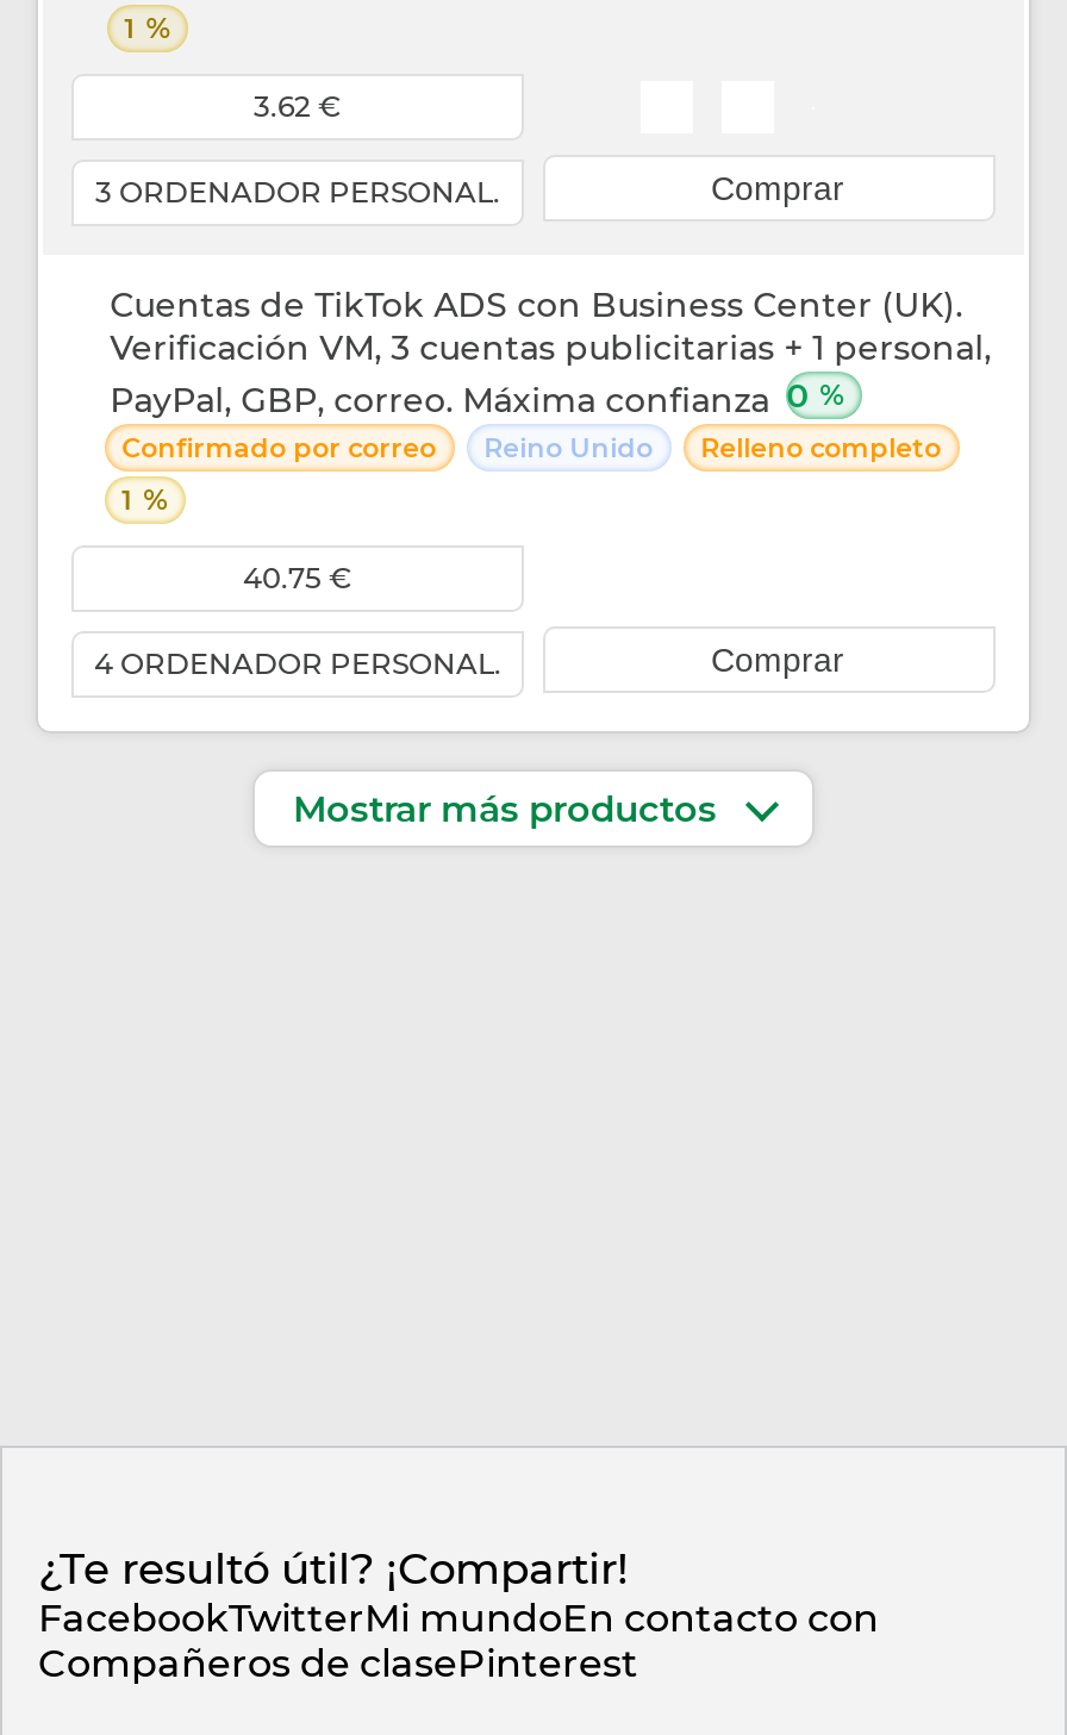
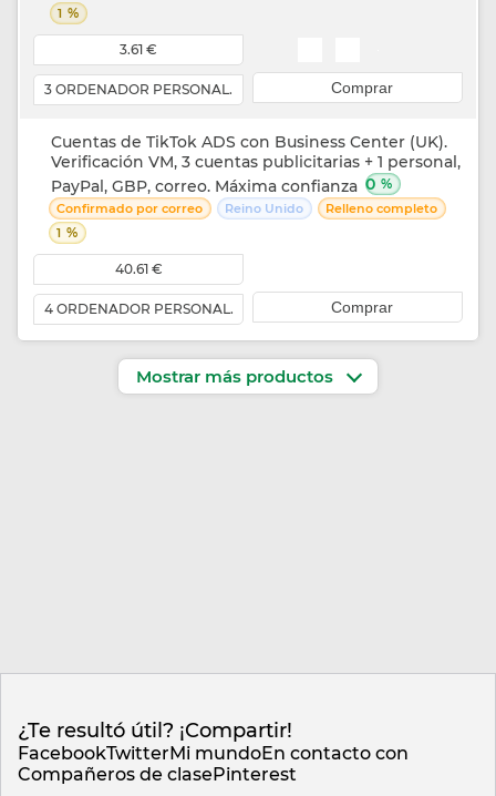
- 3.62 €
+ 3.61 €

- 40.75 €
+ 40.61 €
